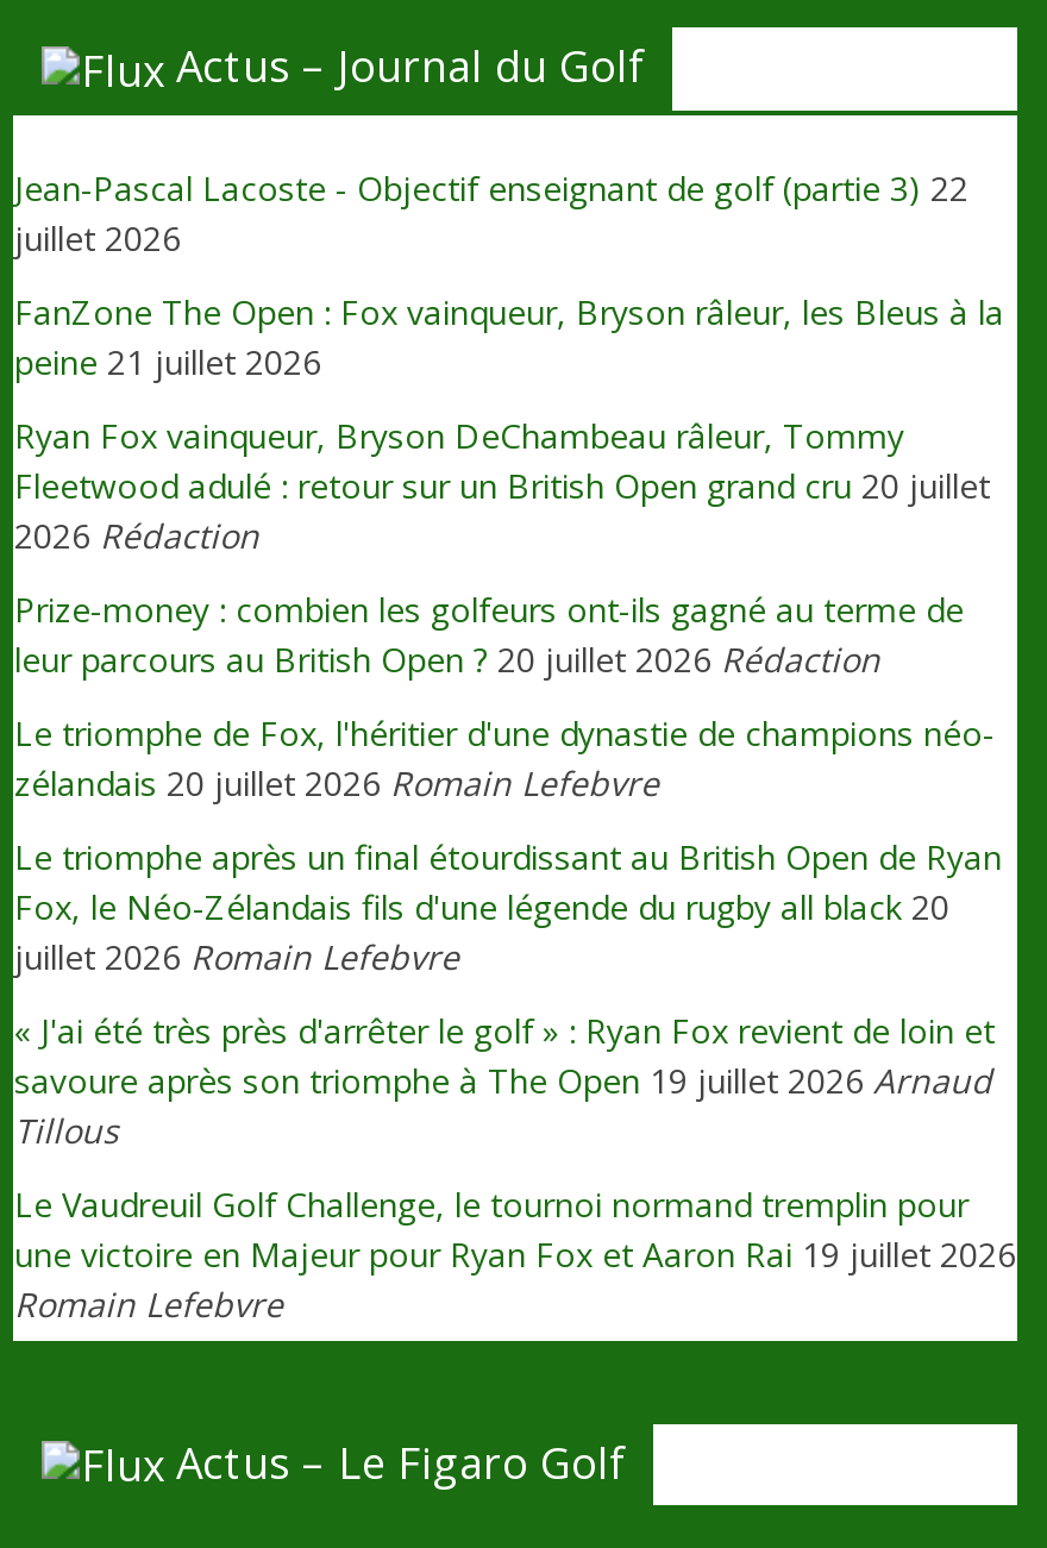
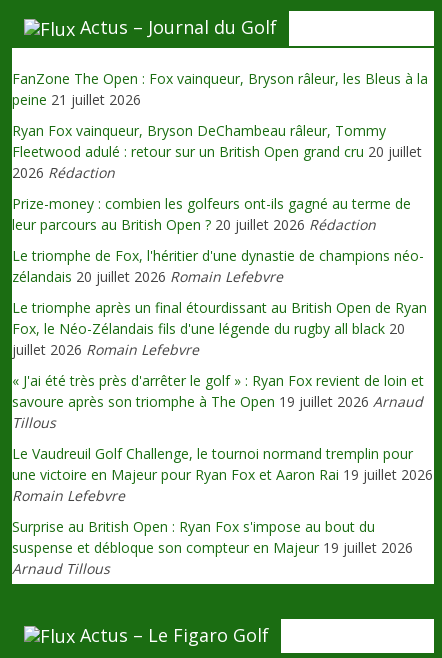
- Jean-Pascal Lacoste - Objectif enseignant de golf (partie 3) 22
- juillet 2026

moved up: FanZone The Open : Fox vainqueur, Bryson râleur, les Bleus à la | peine 21 juillet 2026 | Ryan Fox vainqueur, Bryson DeChambeau râleur, Tommy | ... | une victoire en Majeur pour Ryan Fox et Aaron Rai 19 juillet 2026 | Romain Lefebvre

+ Surprise au British Open : Ryan Fox s'impose au bout du
+ suspense et débloque son compteur en Majeur 19 juillet 2026
+ Arnaud Tillous
